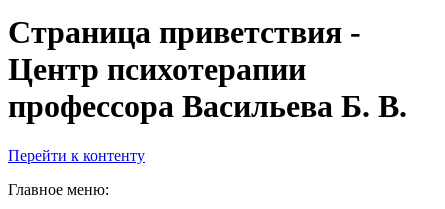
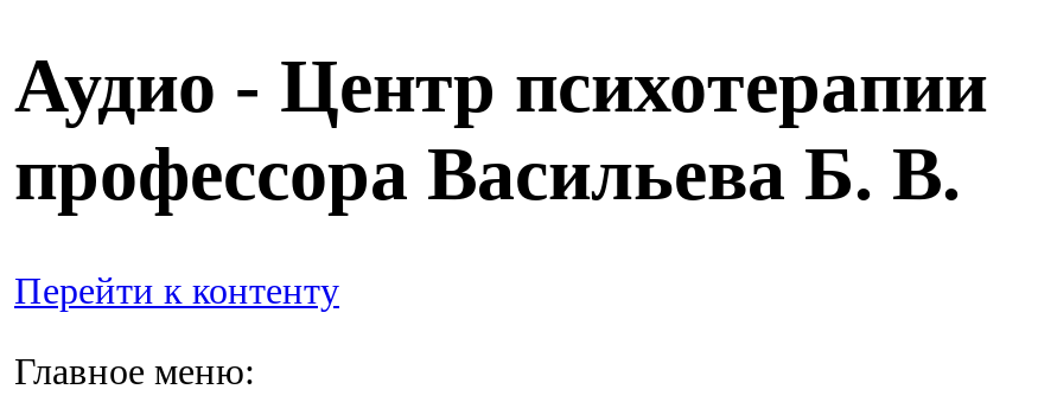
- Страница приветствия -
- Центр психотерапии
+ Аудио - Центр психотерапии
